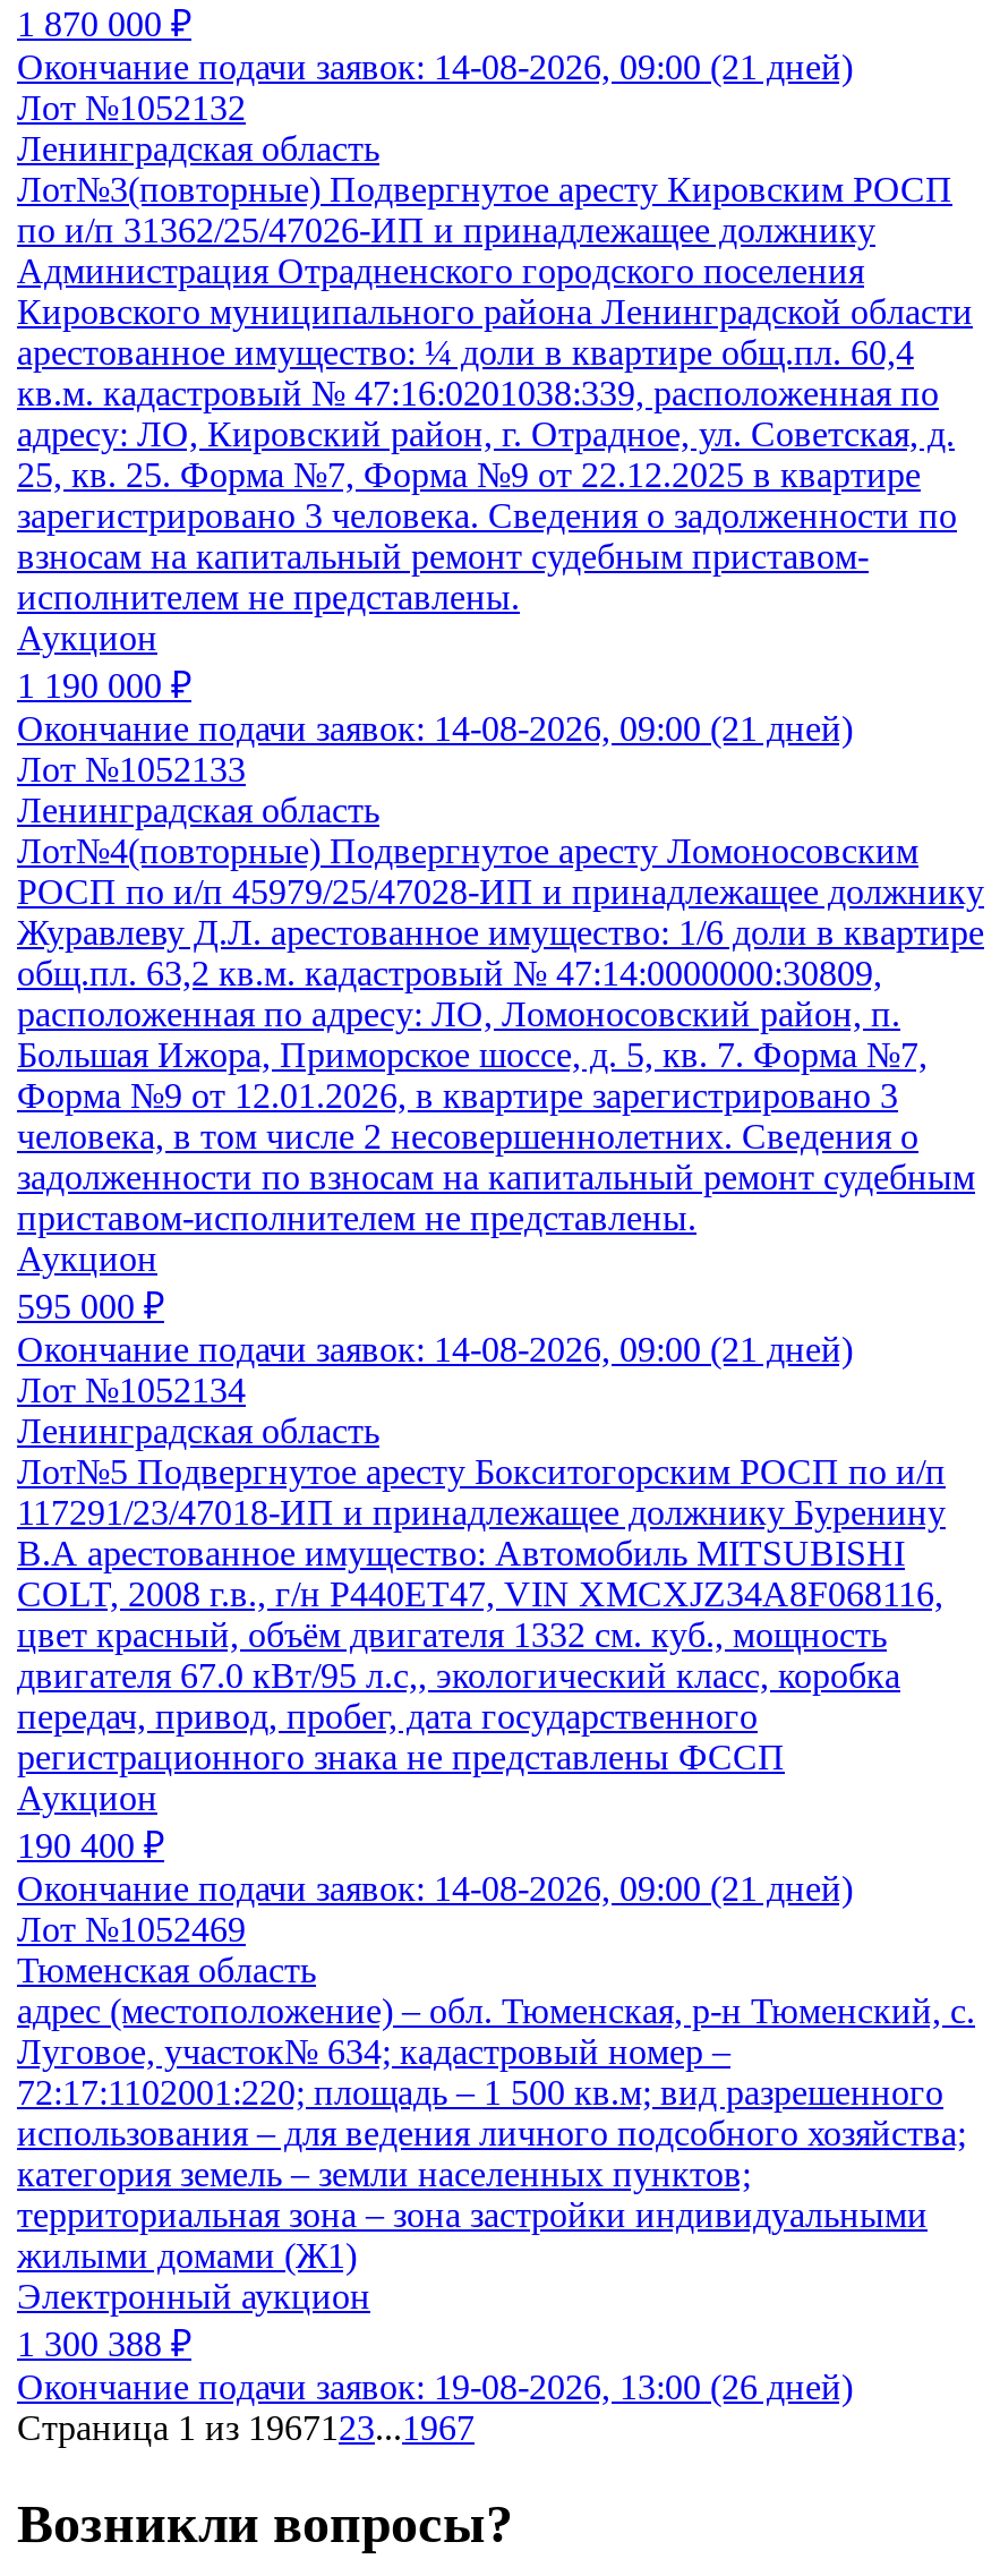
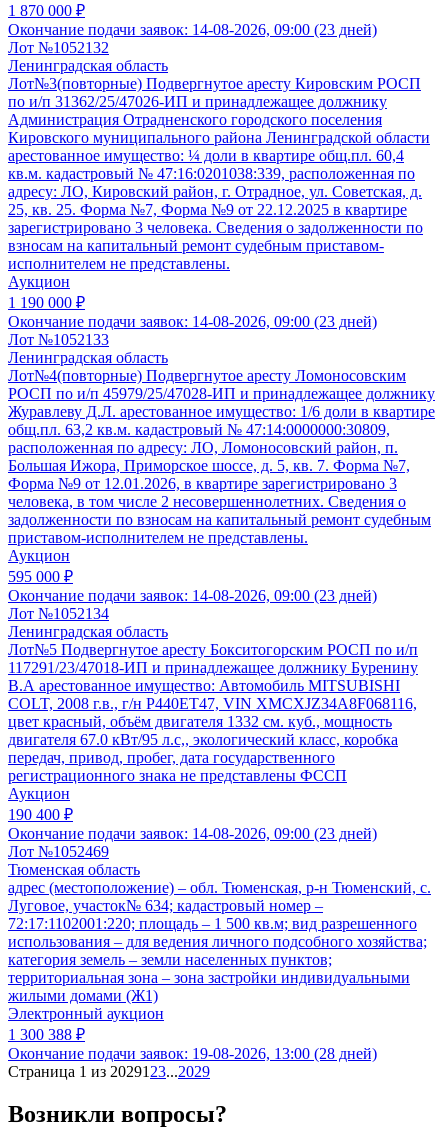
- Окончание подачи заявок: 14-08-2026, 09:00 (21 дней)
+ Окончание подачи заявок: 14-08-2026, 09:00 (23 дней)

- Окончание подачи заявок: 14-08-2026, 09:00 (21 дней)
+ Окончание подачи заявок: 14-08-2026, 09:00 (23 дней)

- Окончание подачи заявок: 14-08-2026, 09:00 (21 дней)
+ Окончание подачи заявок: 14-08-2026, 09:00 (23 дней)

- Окончание подачи заявок: 14-08-2026, 09:00 (21 дней)
+ Окончание подачи заявок: 14-08-2026, 09:00 (23 дней)

- Окончание подачи заявок: 19-08-2026, 13:00 (26 дней)
+ Окончание подачи заявок: 19-08-2026, 13:00 (28 дней)

- Страница 1 из 19671 23...1967
+ Страница 1 из 20291 23...2029
